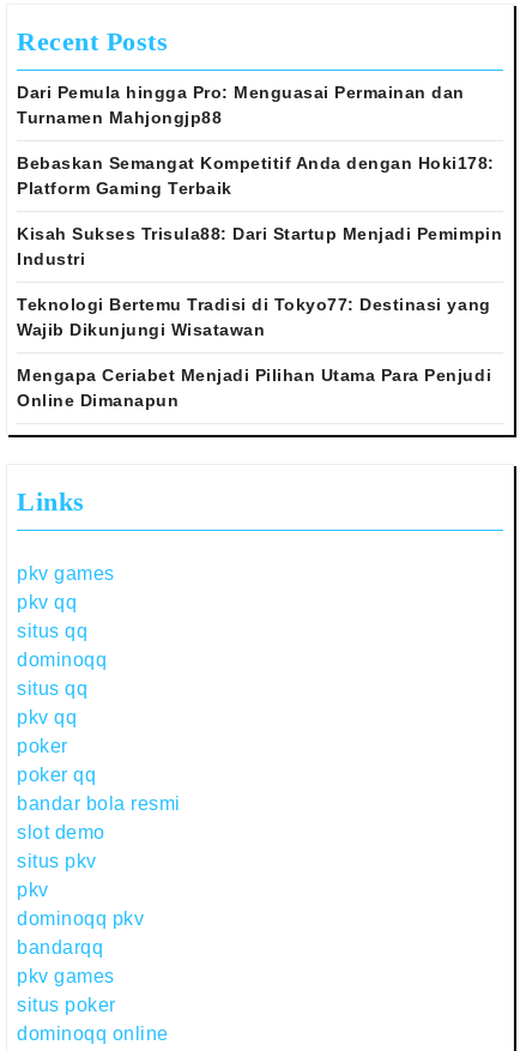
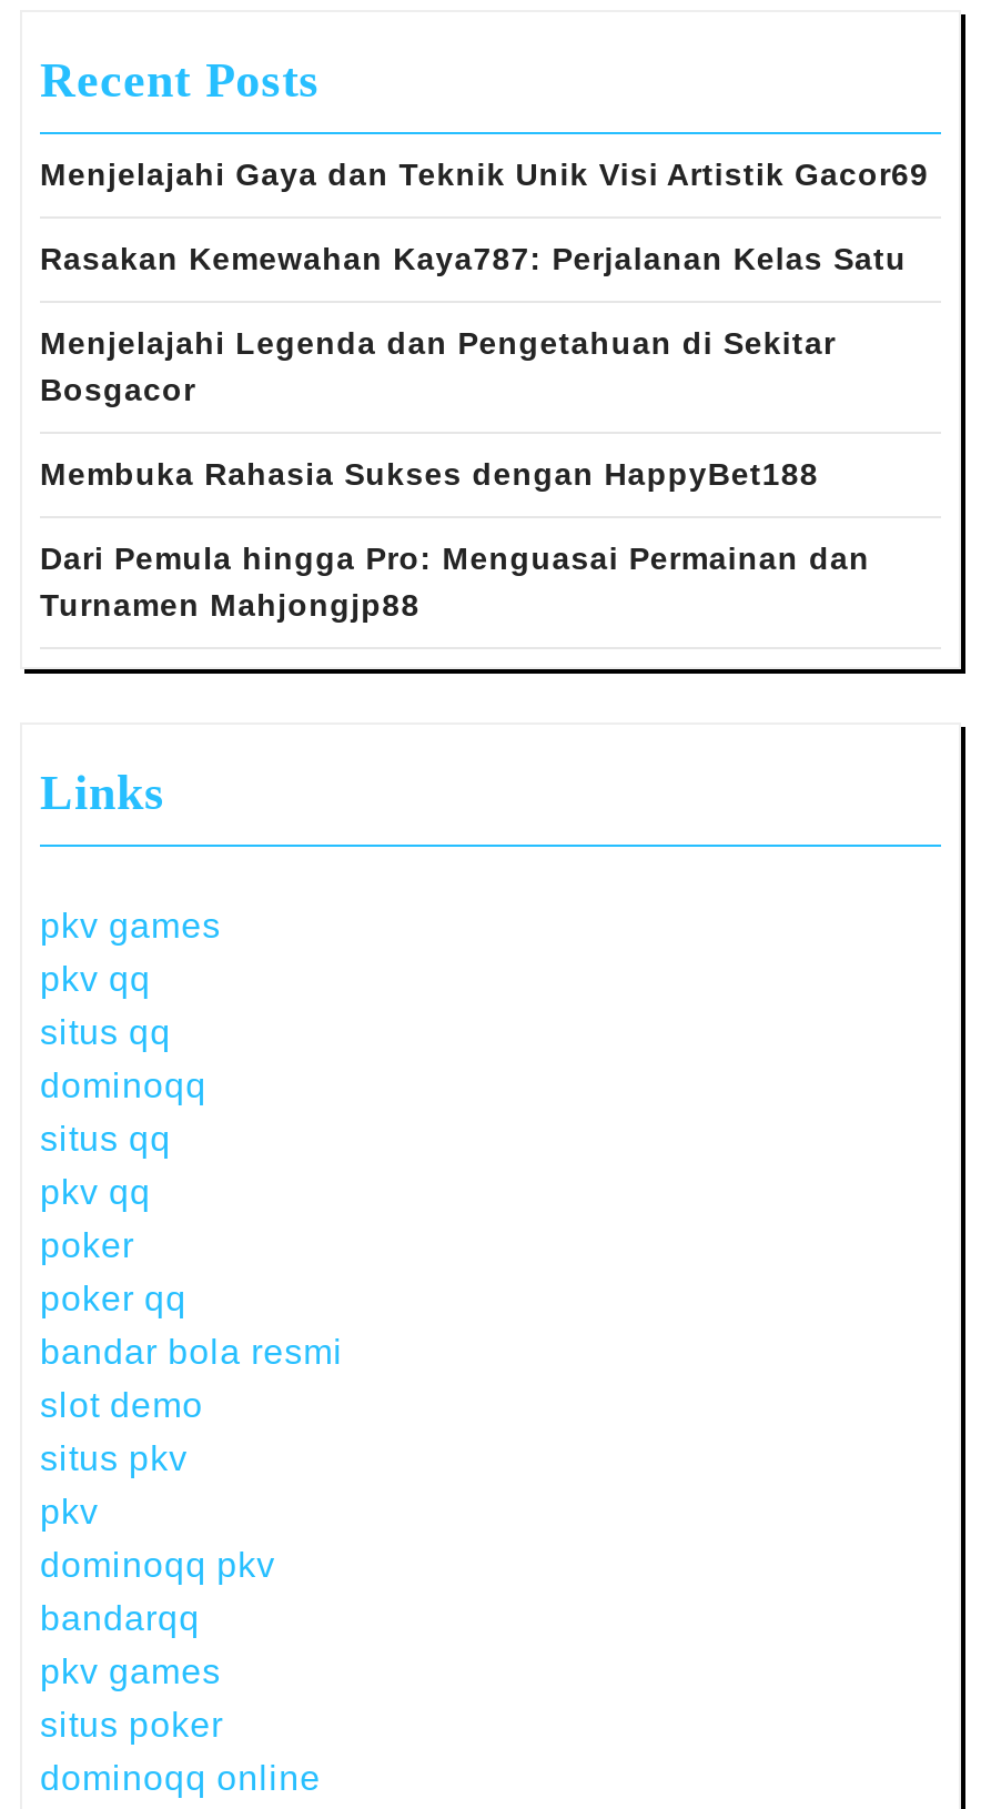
+ Menjelajahi Gaya dan Teknik Unik Visi Artistik Gacor69
+ Rasakan Kemewahan Kaya787: Perjalanan Kelas Satu
+ Menjelajahi Legenda dan Pengetahuan di Sekitar
+ Bosgacor
+ Membuka Rahasia Sukses dengan HappyBet188

moved down: Dari Pemula hingga Pro: Menguasai Permainan dan | Turnamen Mahjongjp88

- Bebaskan Semangat Kompetitif Anda dengan Hoki178:
- Platform Gaming Terbaik
- Kisah Sukses Trisula88: Dari Startup Menjadi Pemimpin
- Industri
- Teknologi Bertemu Tradisi di Tokyo77: Destinasi yang
- Wajib Dikunjungi Wisatawan
- Mengapa Ceriabet Menjadi Pilihan Utama Para Penjudi
- Online Dimanapun
